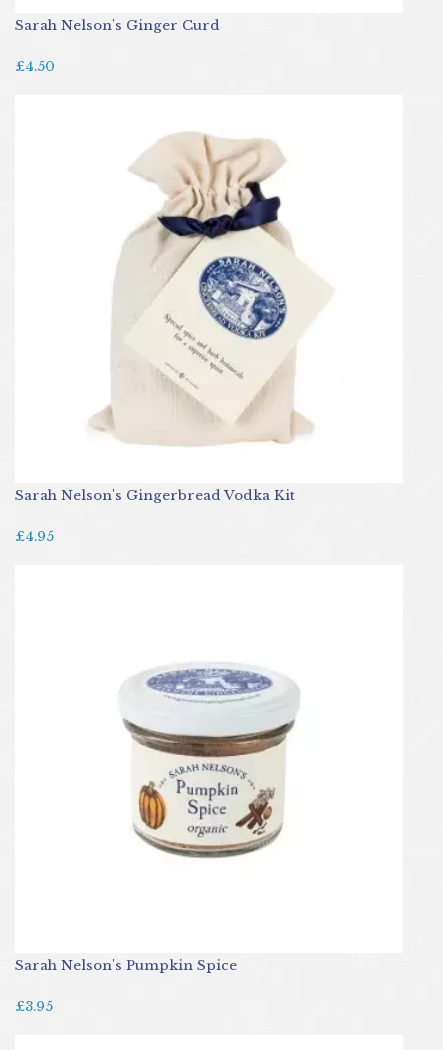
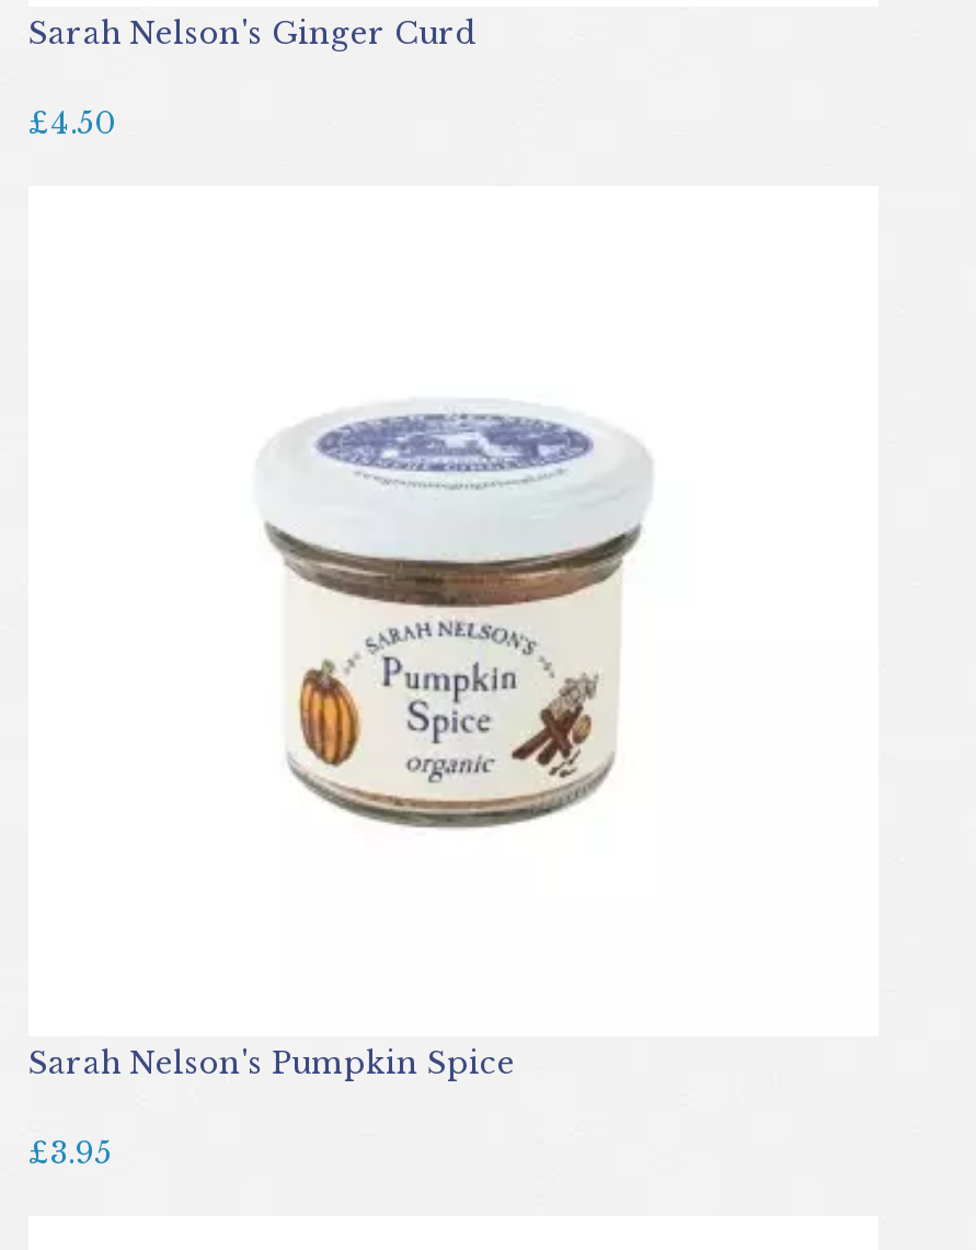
- [image]
- Sarah Nelson's Gingerbread Vodka Kit
- £4.95
